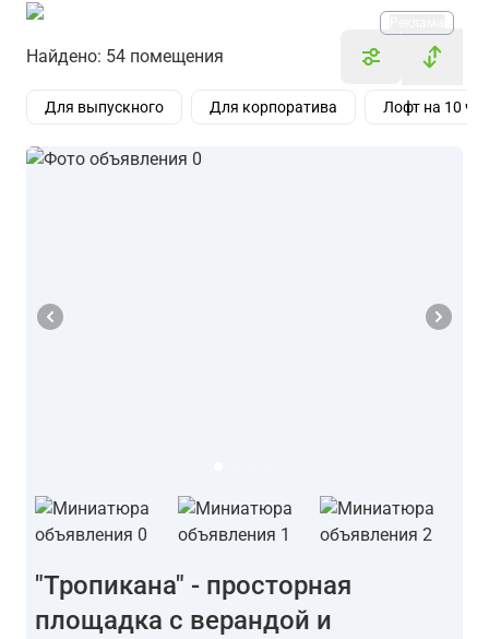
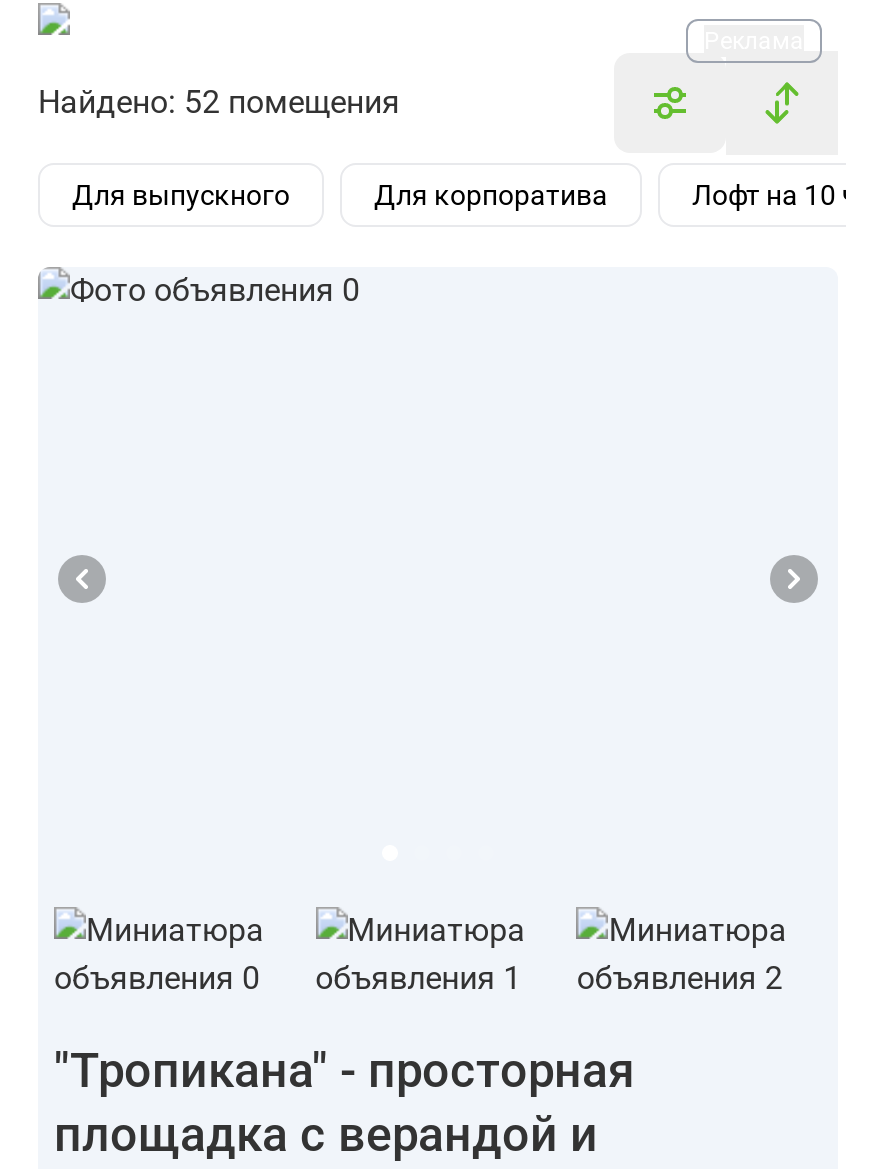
- Найдено: 54 помещения
+ Найдено: 52 помещения
